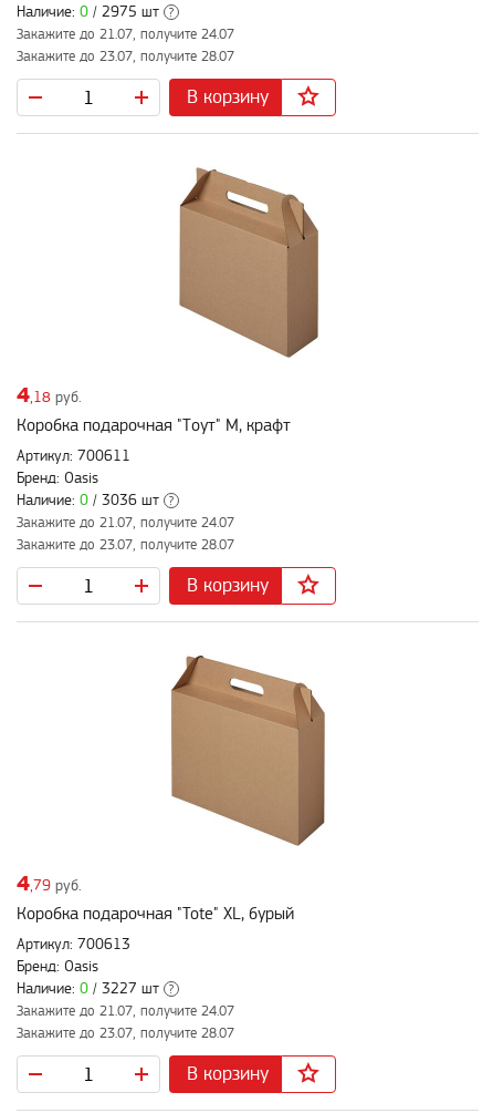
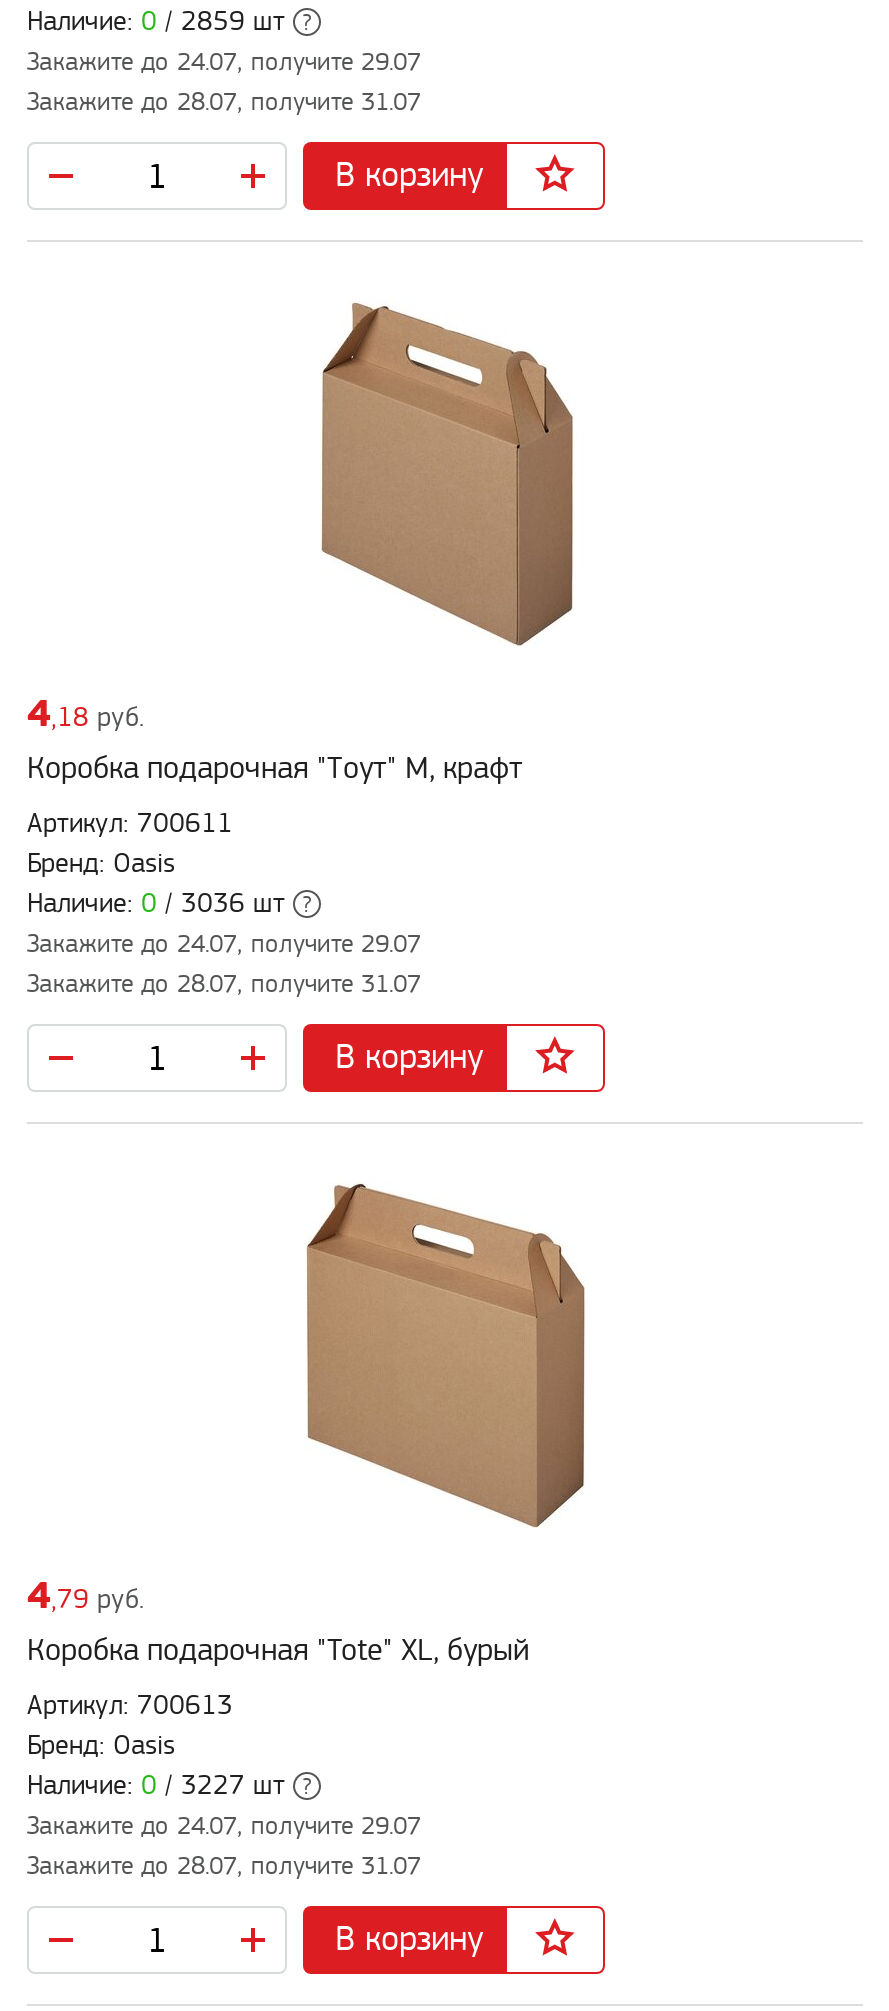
- Наличие: 0 / 2975 шт
+ Наличие: 0 / 2859 шт

- Закажите до 21.07, получите 24.07
+ Закажите до 24.07, получите 29.07

- Закажите до 23.07, получите 28.07
+ Закажите до 28.07, получите 31.07

- Закажите до 21.07, получите 24.07
+ Закажите до 24.07, получите 29.07

- Закажите до 23.07, получите 28.07
+ Закажите до 28.07, получите 31.07

- Закажите до 21.07, получите 24.07
+ Закажите до 24.07, получите 29.07

- Закажите до 23.07, получите 28.07
+ Закажите до 28.07, получите 31.07
